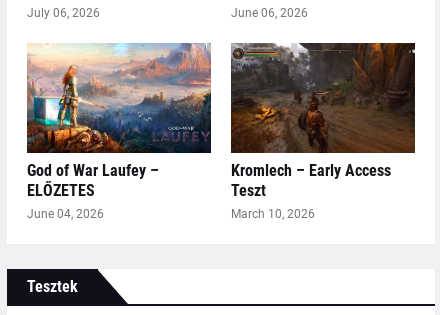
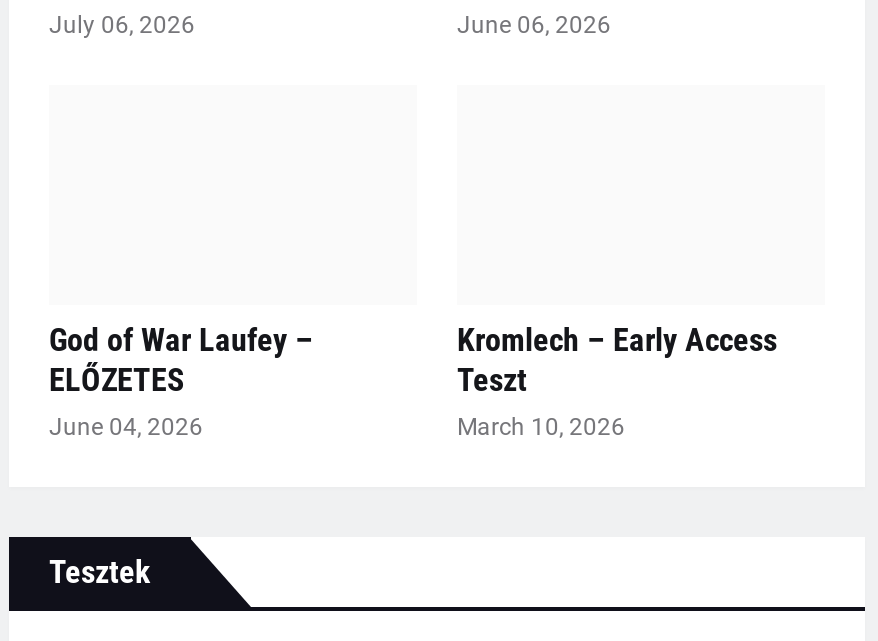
- [image]

- [image]
